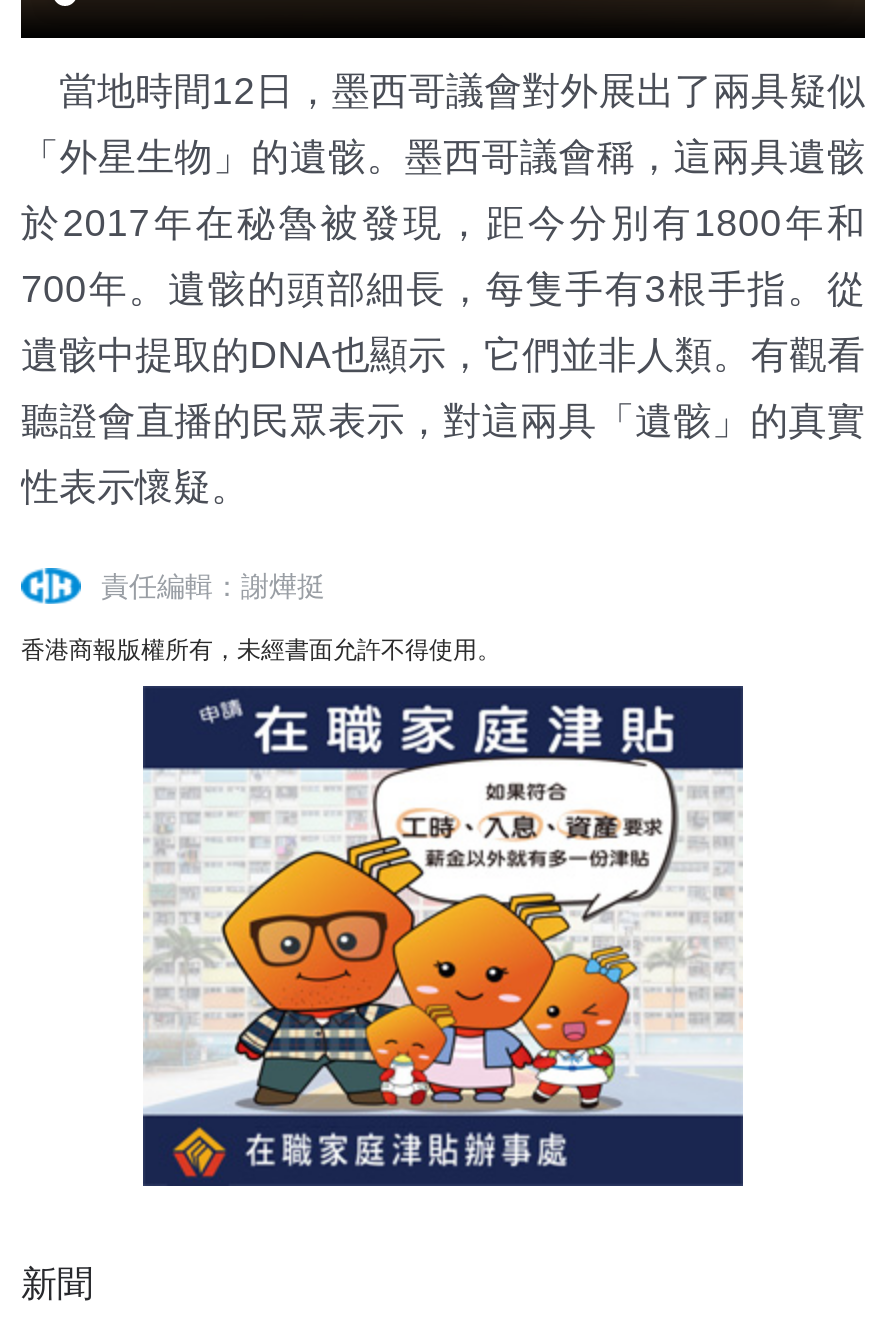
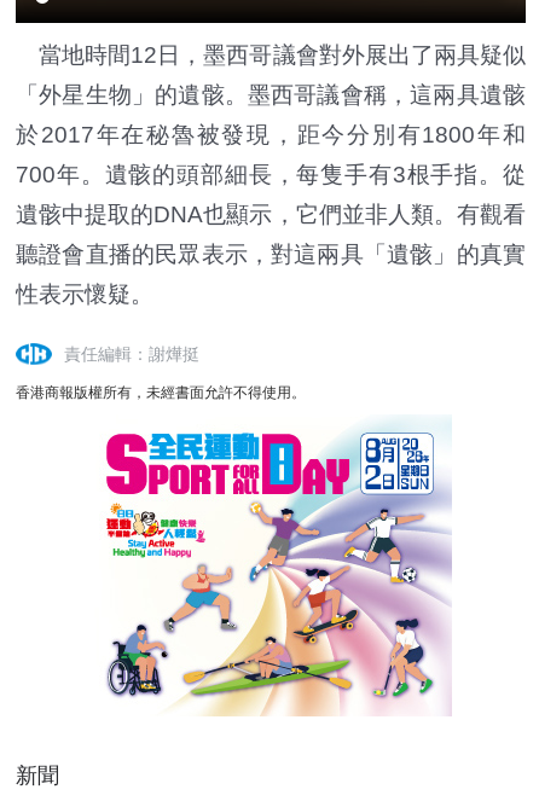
- [image]
+ [image]
